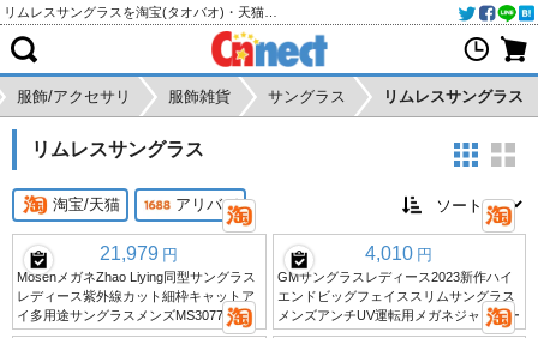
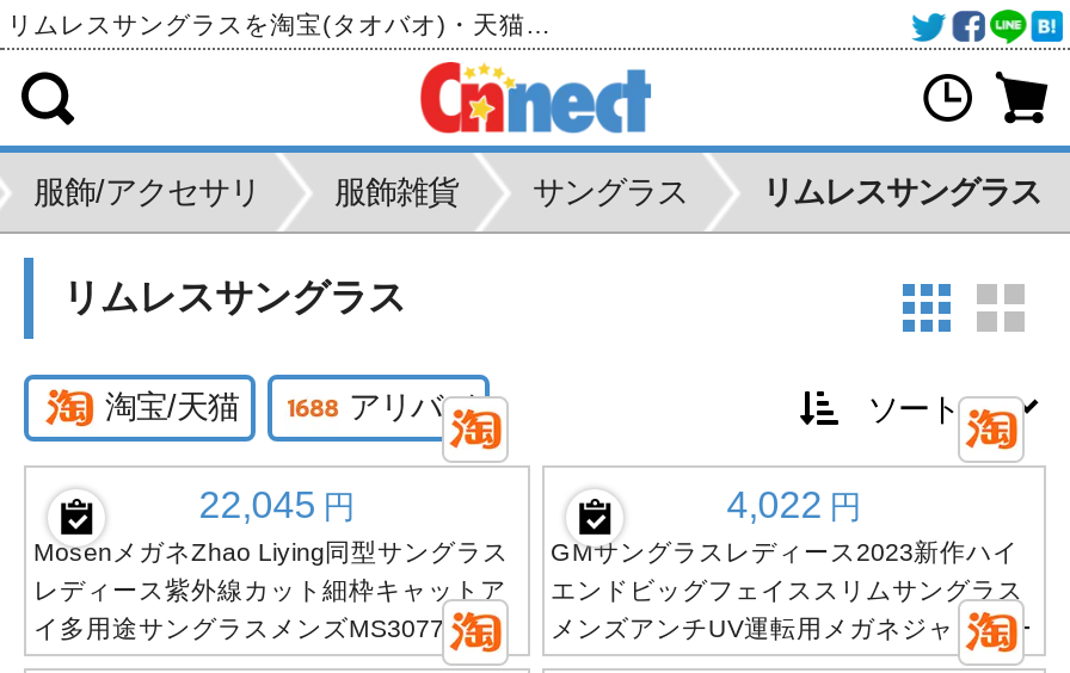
- 21,979 円
+ 22,045 円

- 4,010 円
+ 4,022 円
